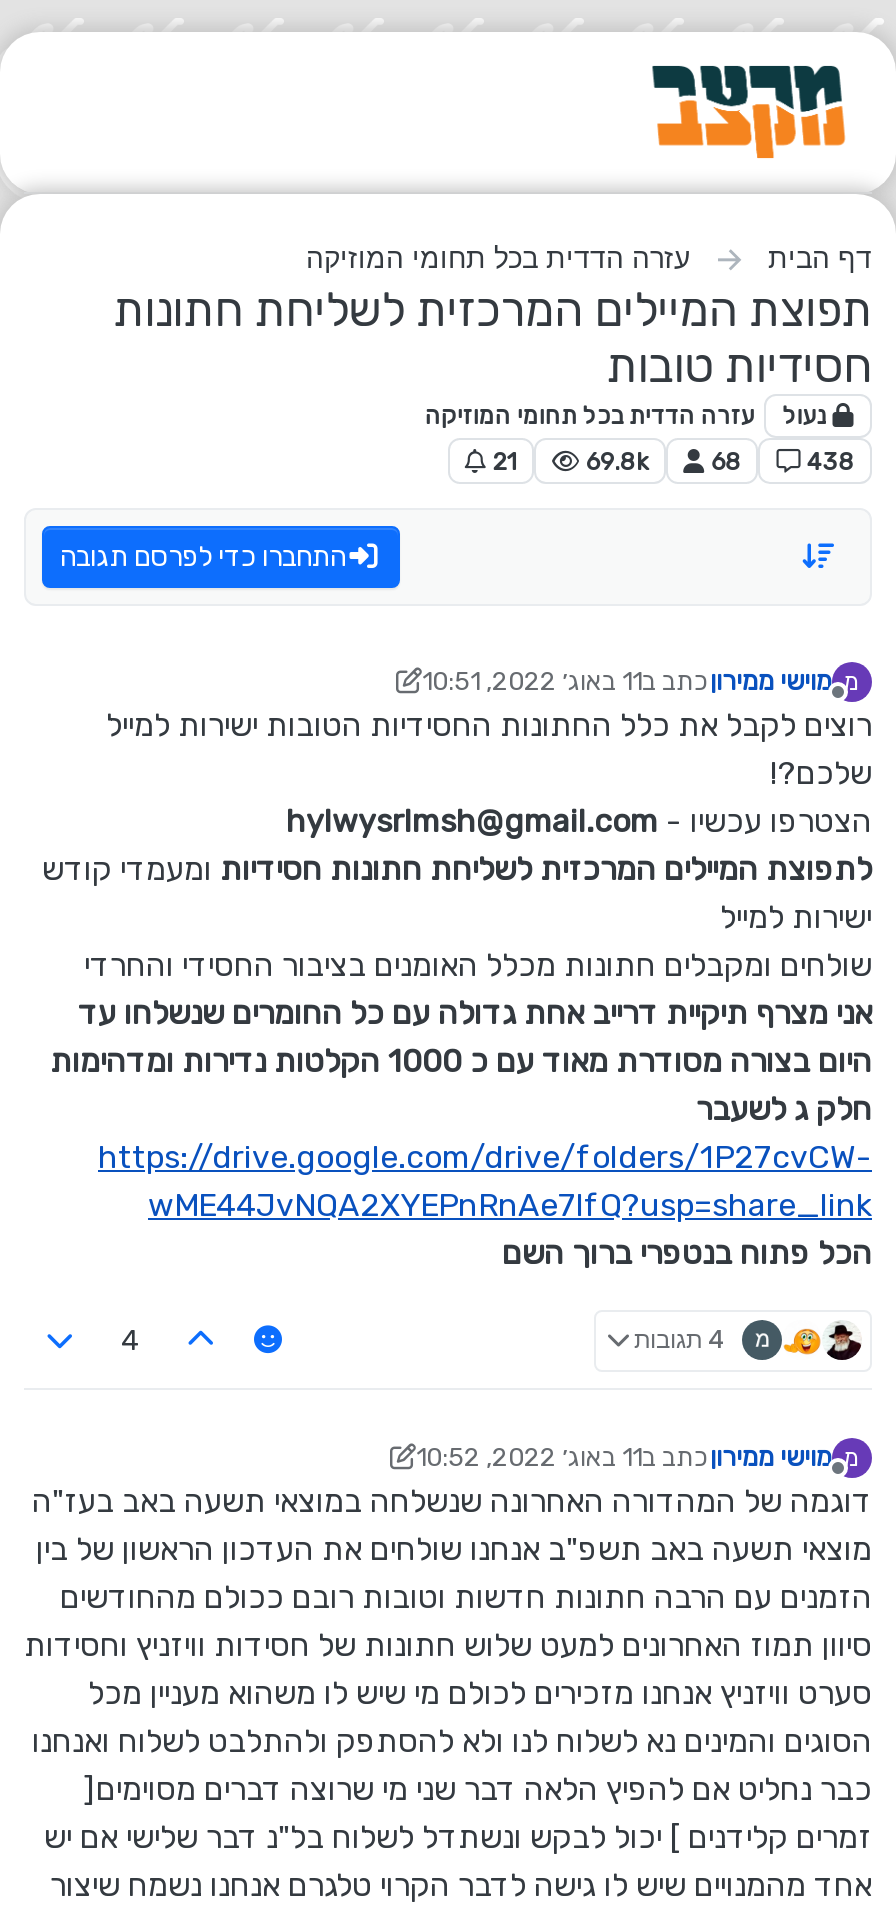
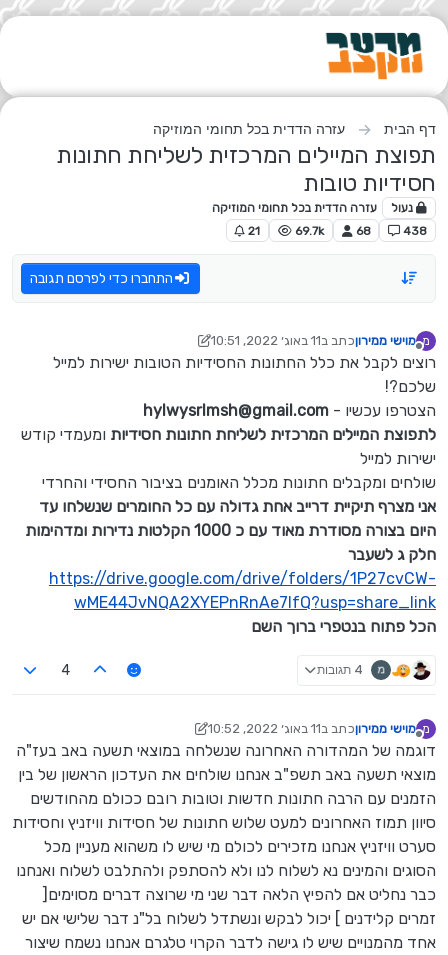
- 69.8k
+ 69.7k
